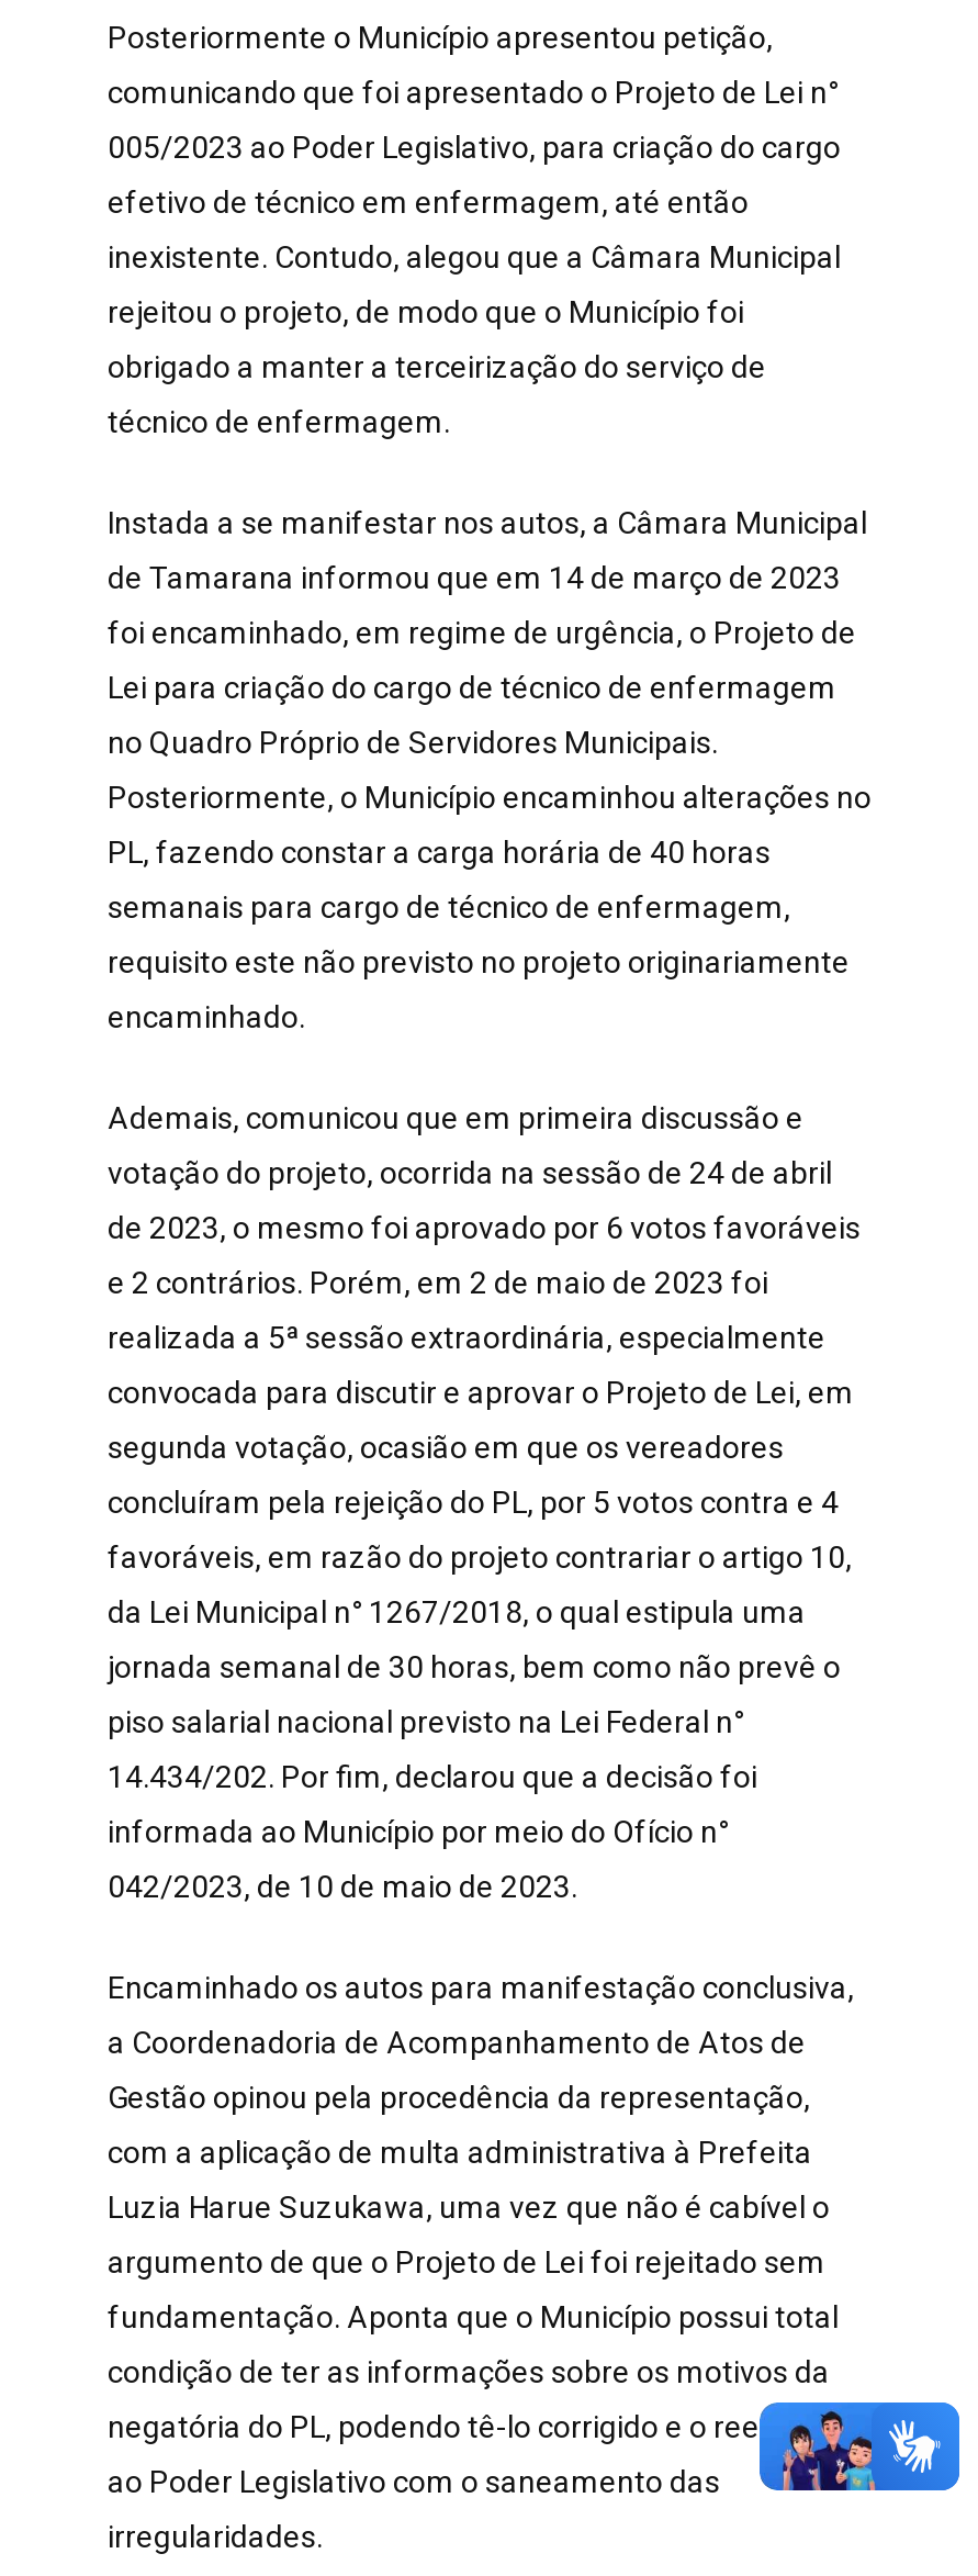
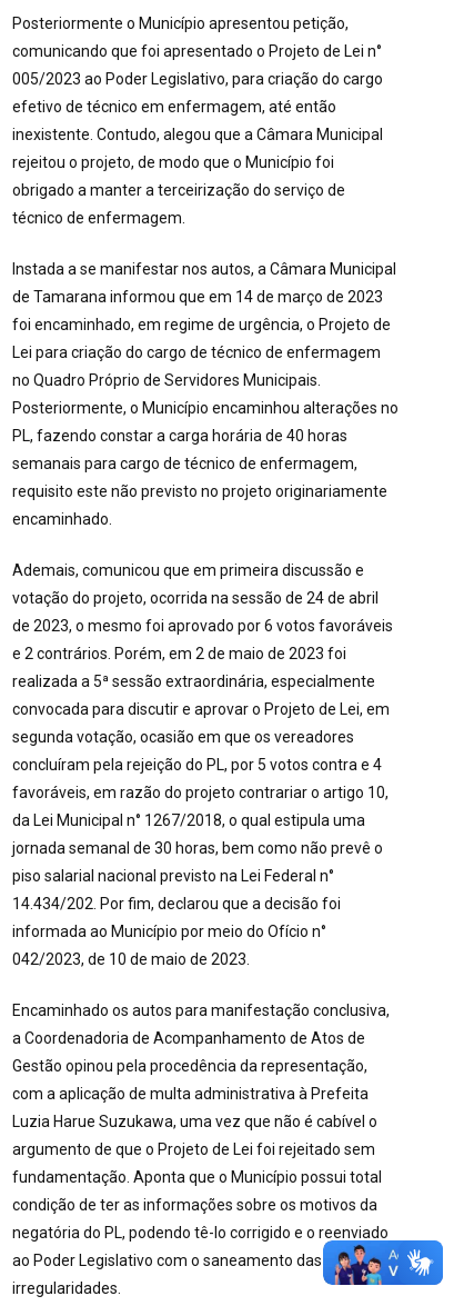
- [image]
+ [image]
